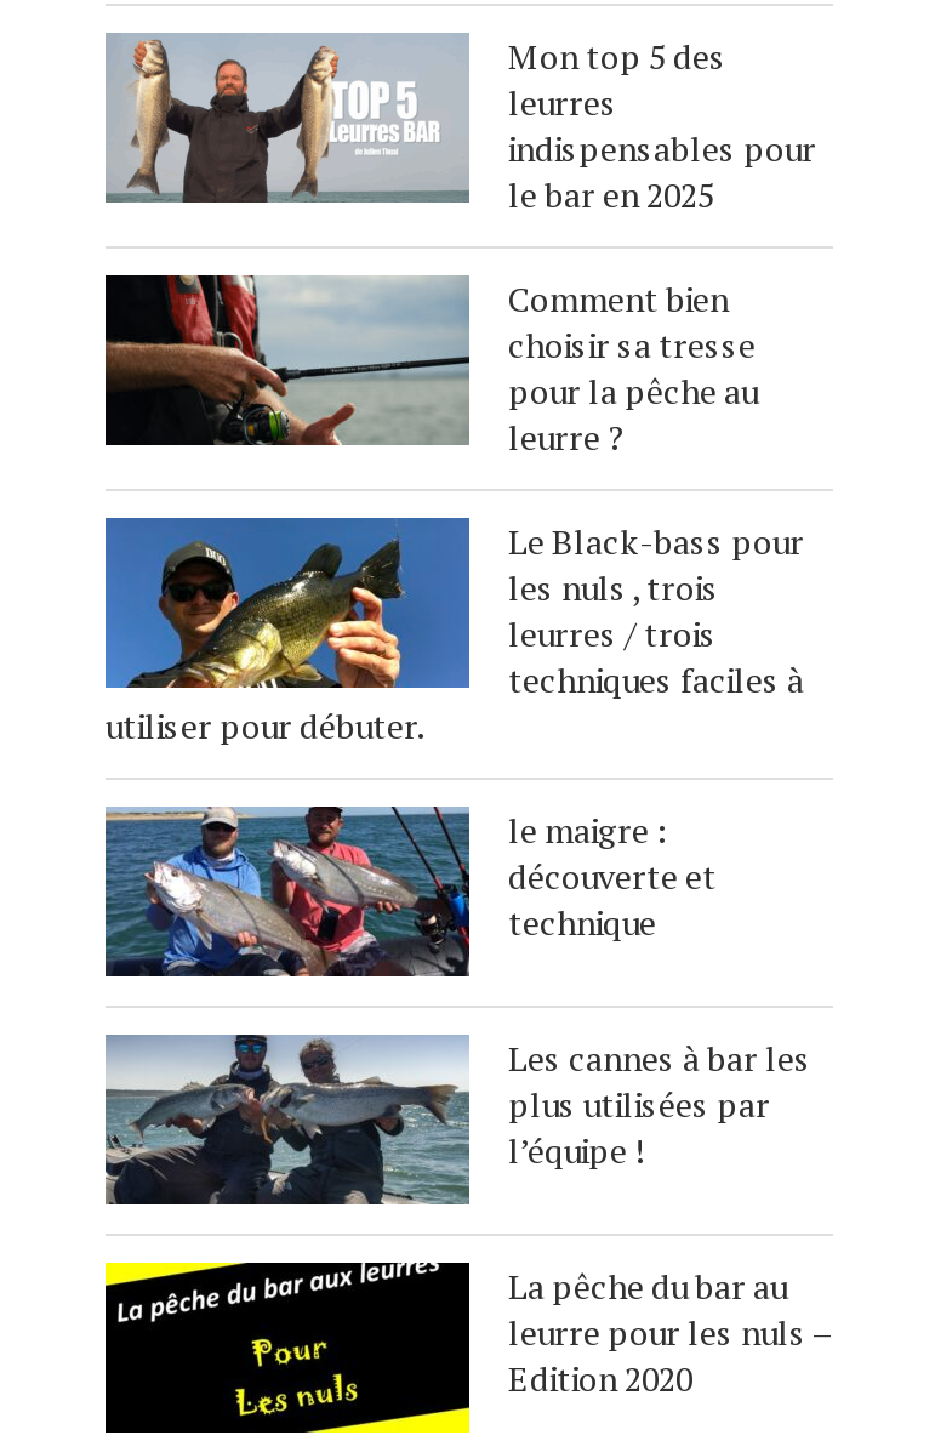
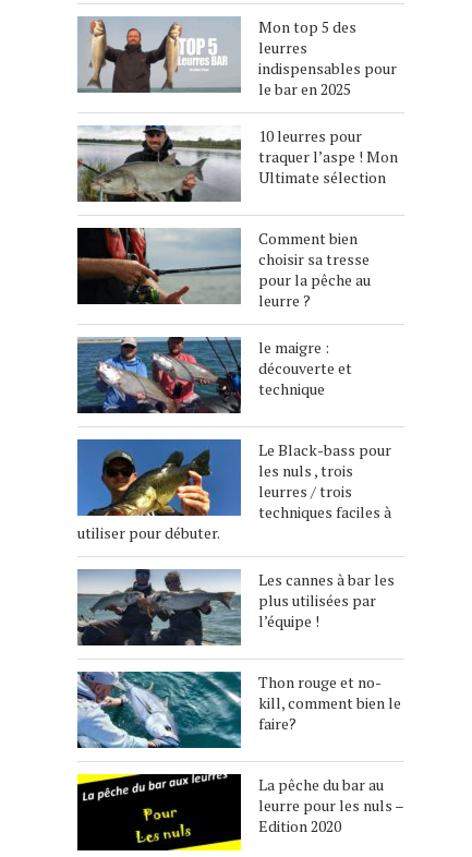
+ [image]
+ 10 leurres pour
+ traquer l’aspe ! Mon
+ Ultimate sélection

moved up: [image] | le maigre : | découverte et | technique

+ [image]
+ Thon rouge et no-
+ kill, comment bien le
+ faire?
